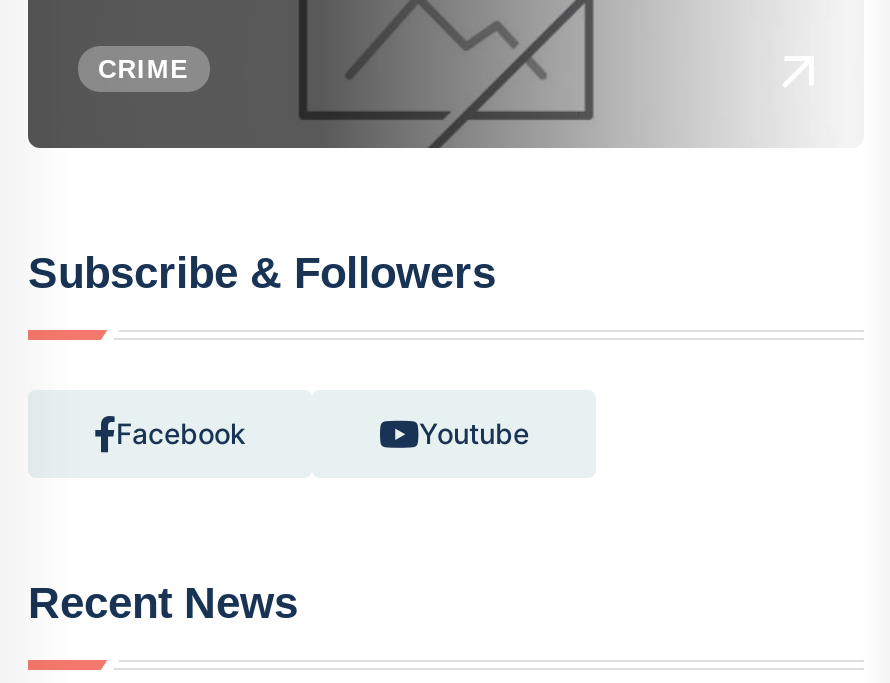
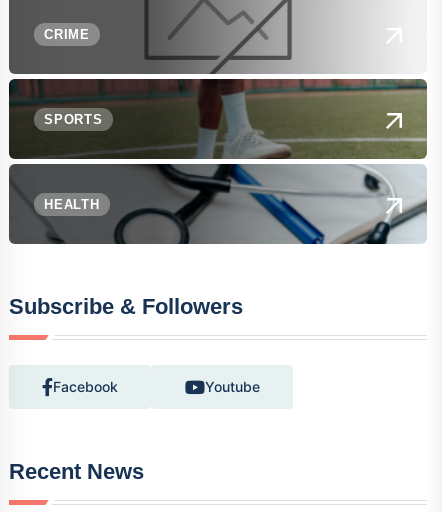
+ [image]
+ SPORTS

+ HEALTH
